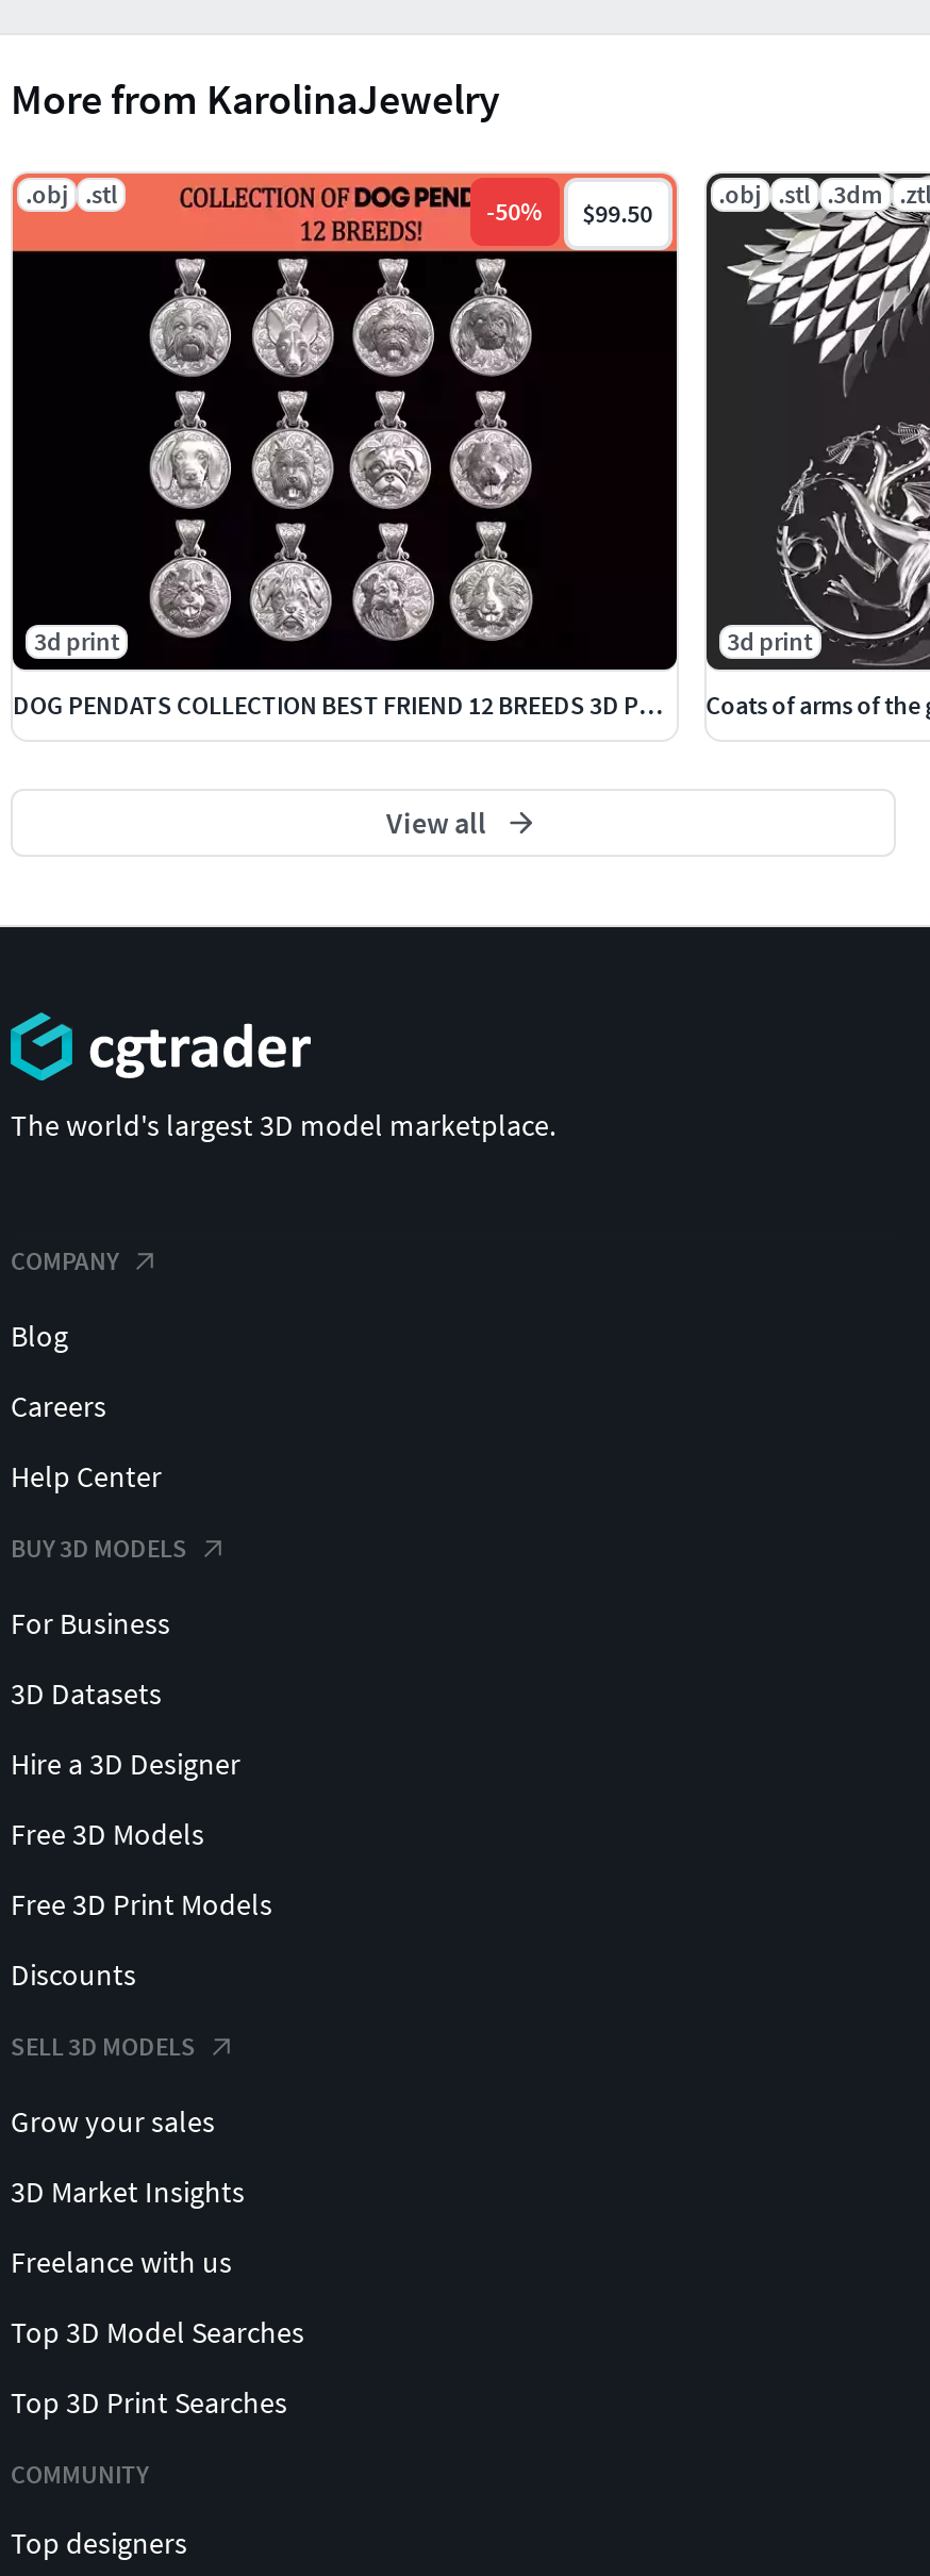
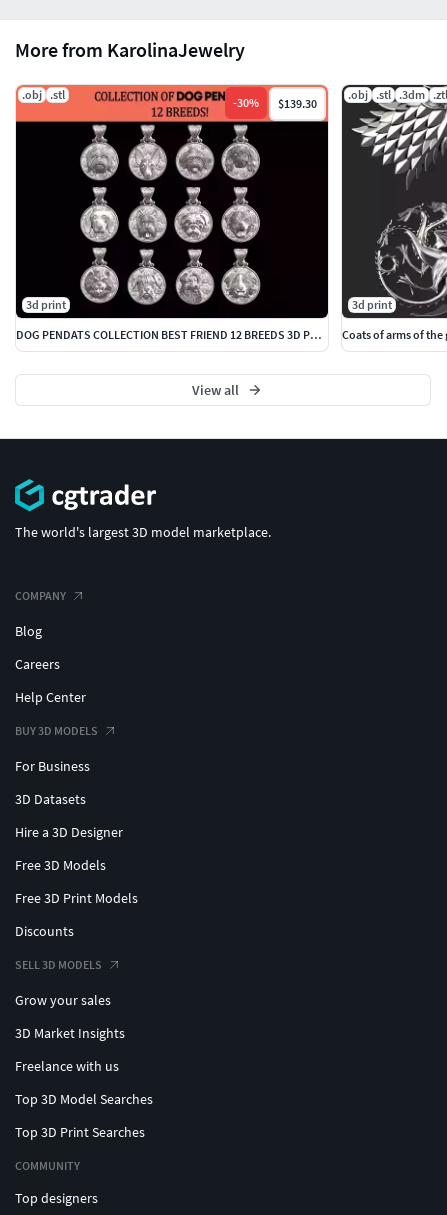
- -50%
+ -30%

- $99.50
+ $139.30
